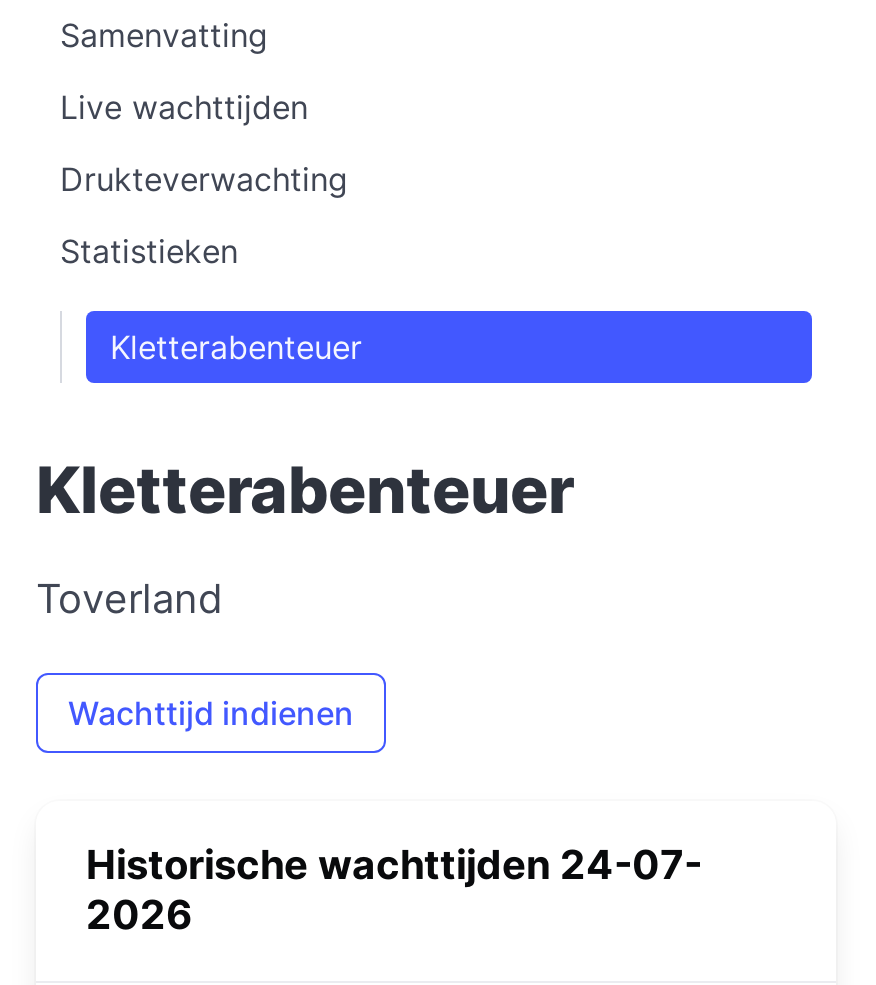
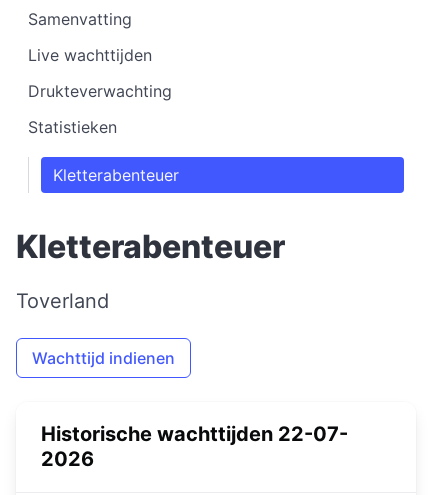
- Historische wachttijden 24-07-
+ Historische wachttijden 22-07-
